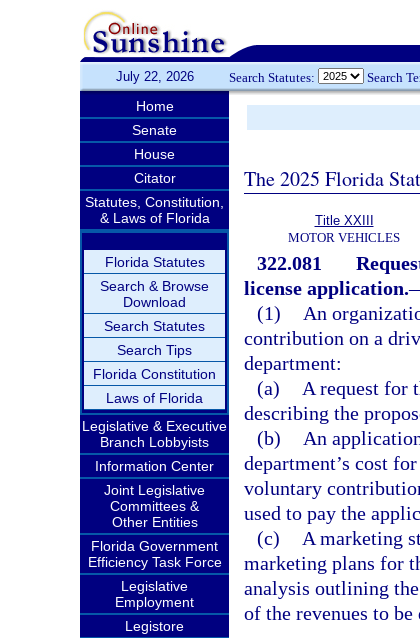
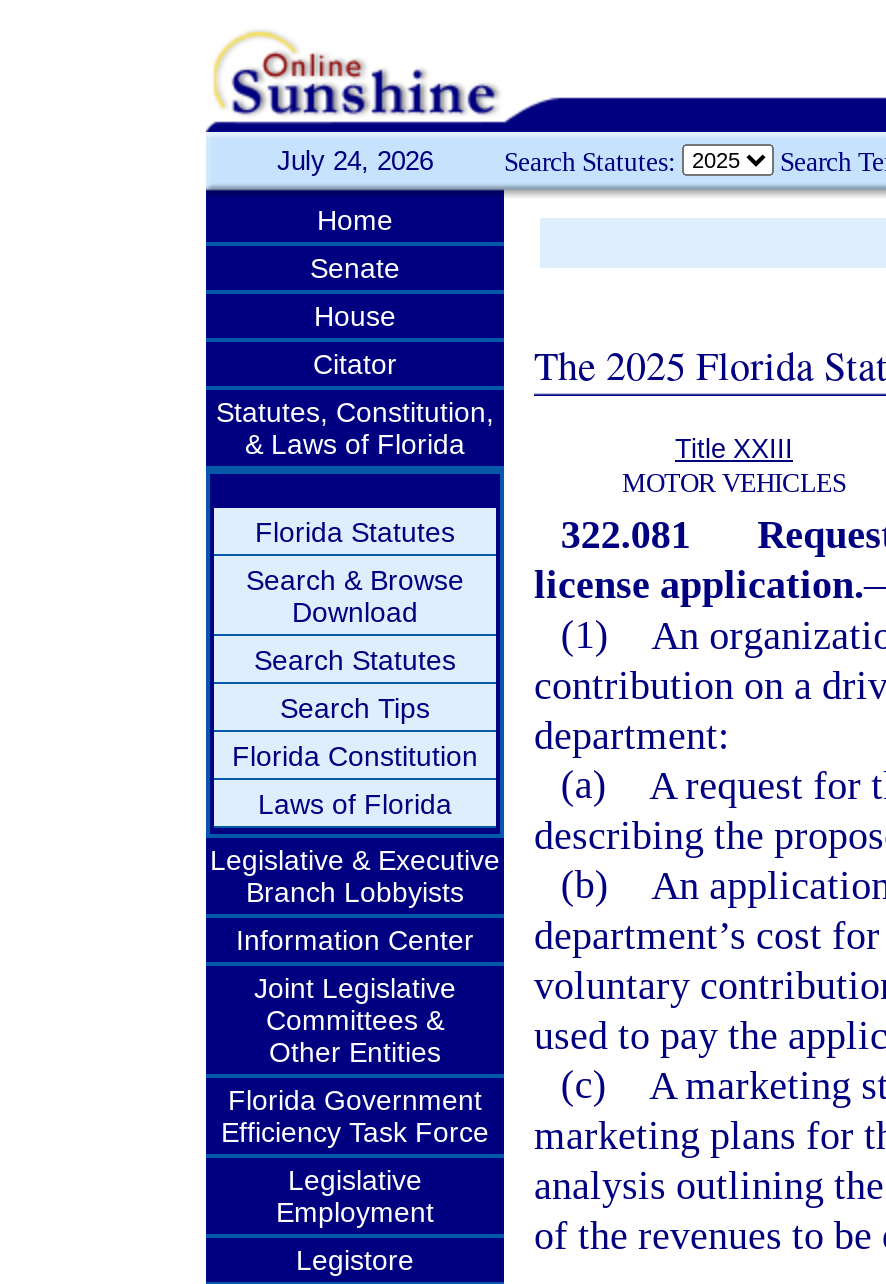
- July 22, 2026
+ July 24, 2026
